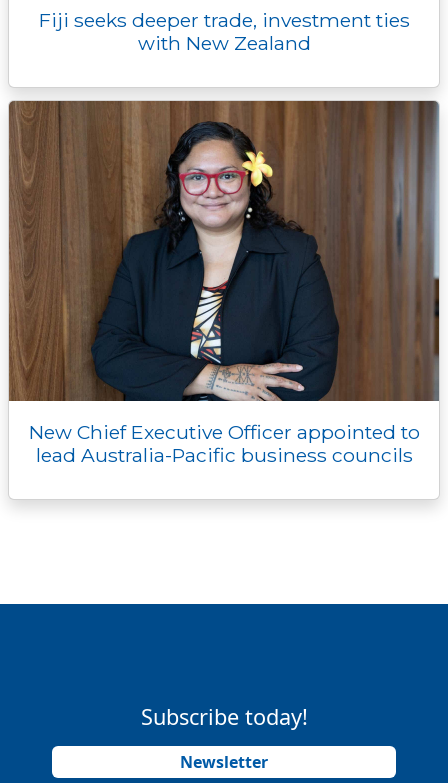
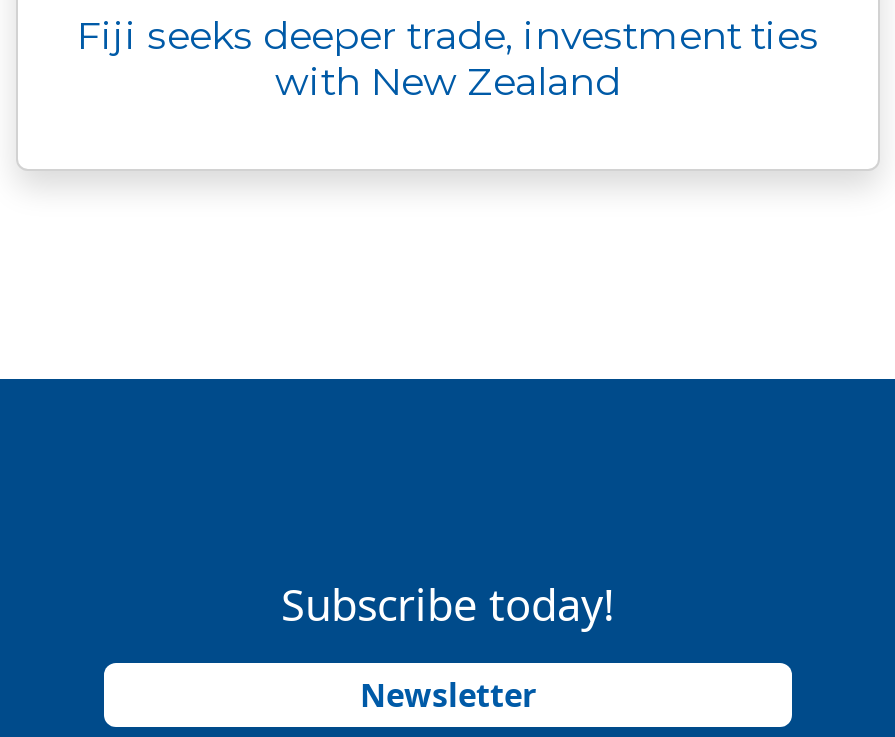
- [image]
- New Chief Executive Officer appointed to
- lead Australia-Pacific business councils
